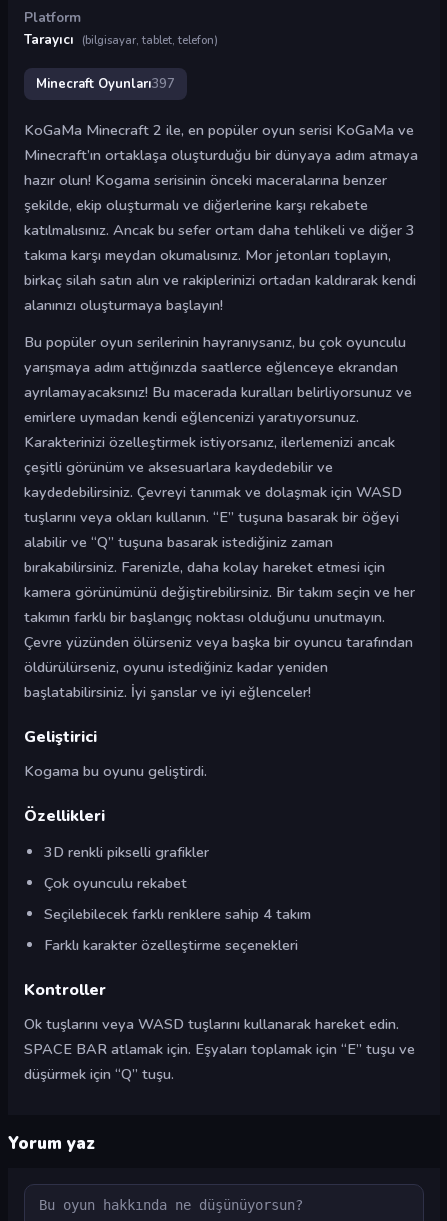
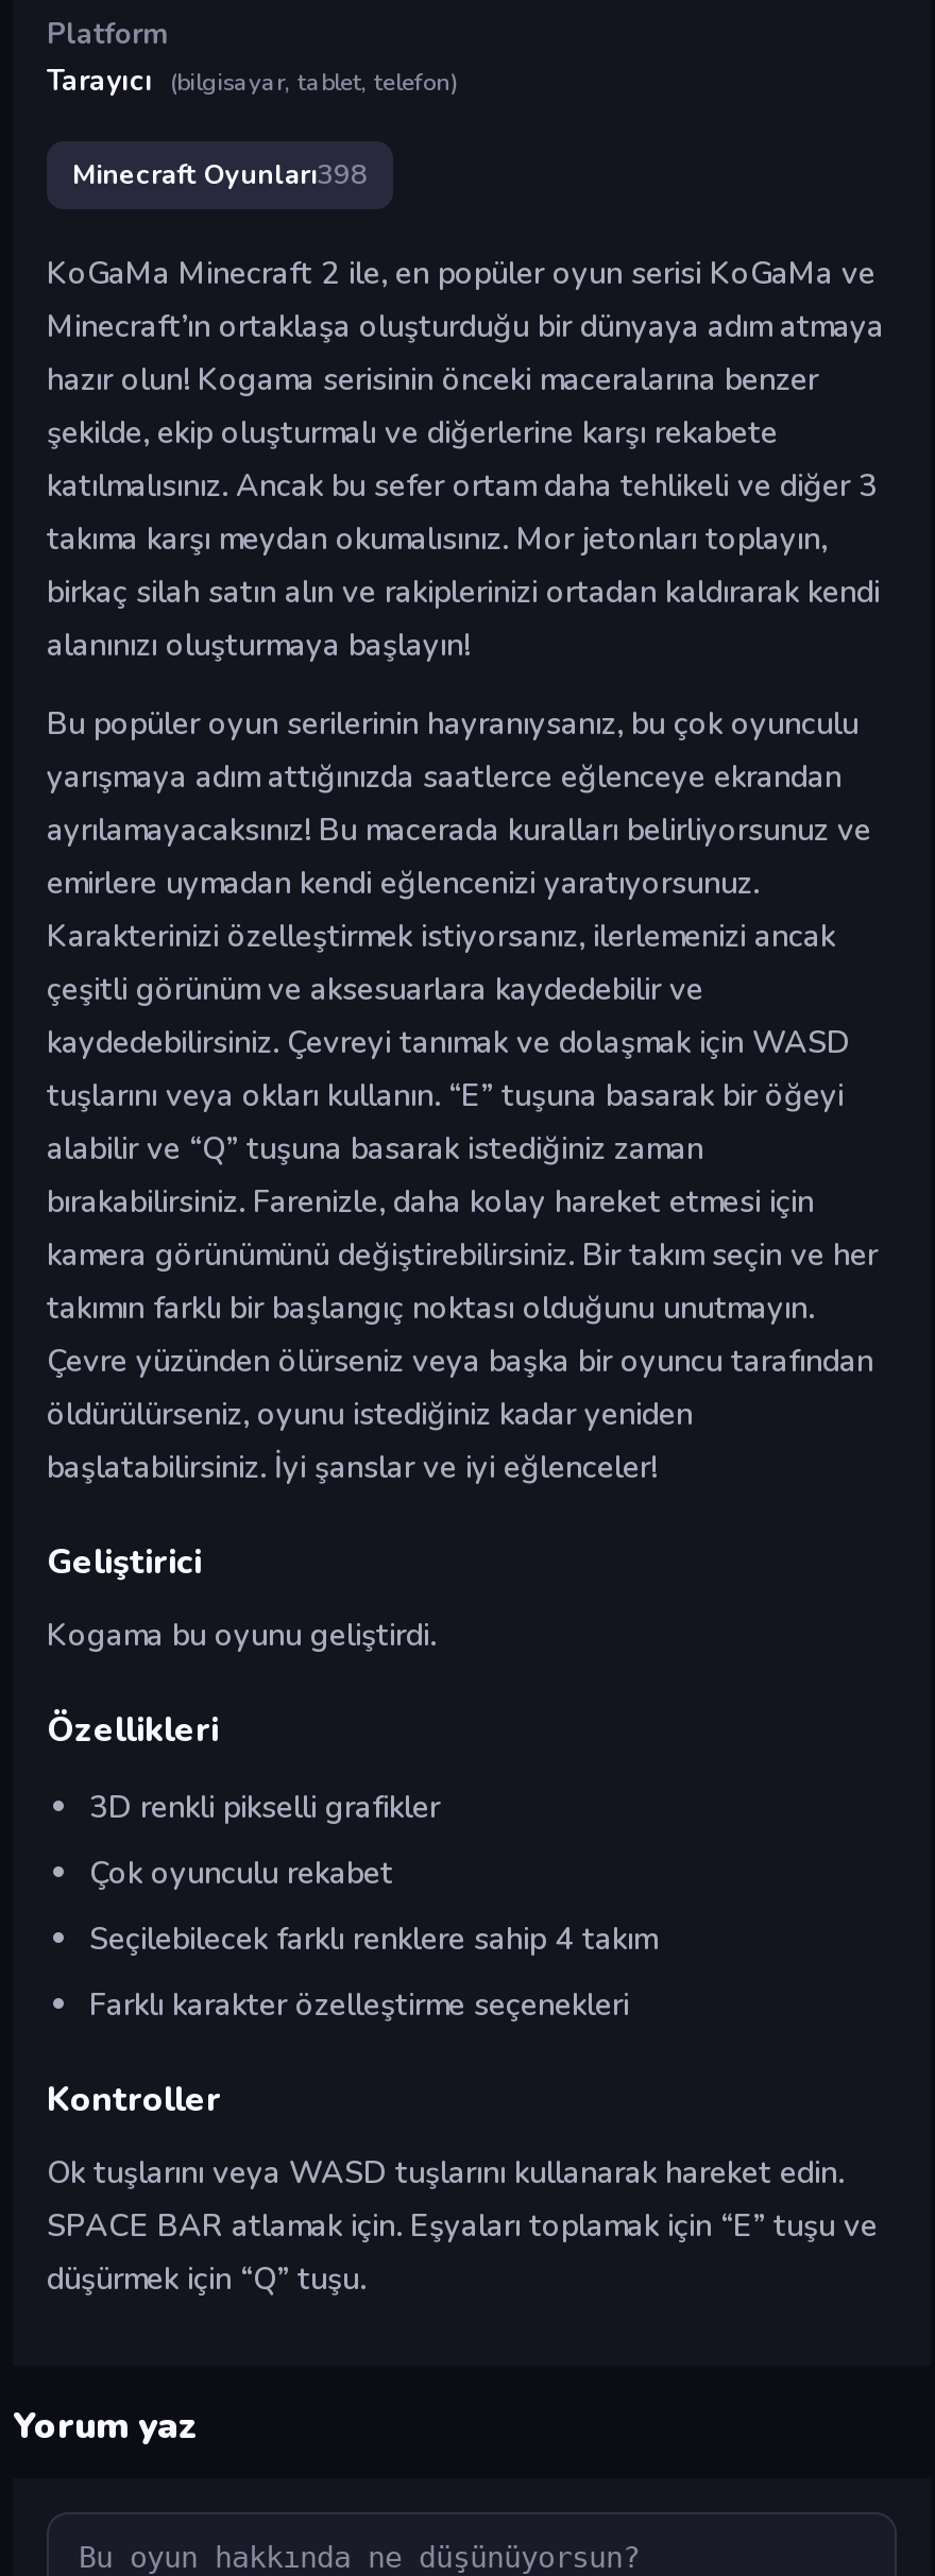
- Minecraft Oyunları397
+ Minecraft Oyunları398
